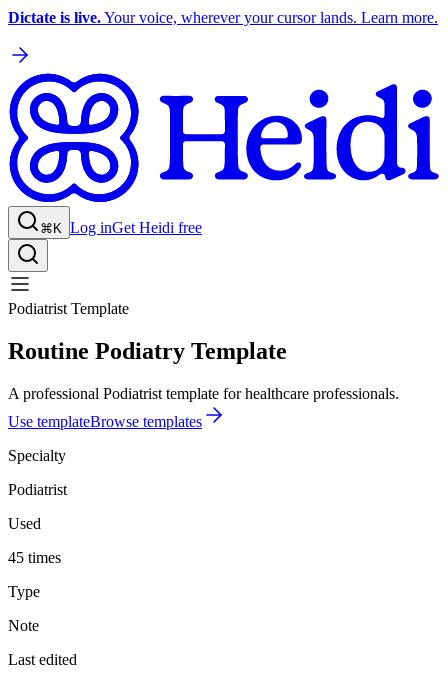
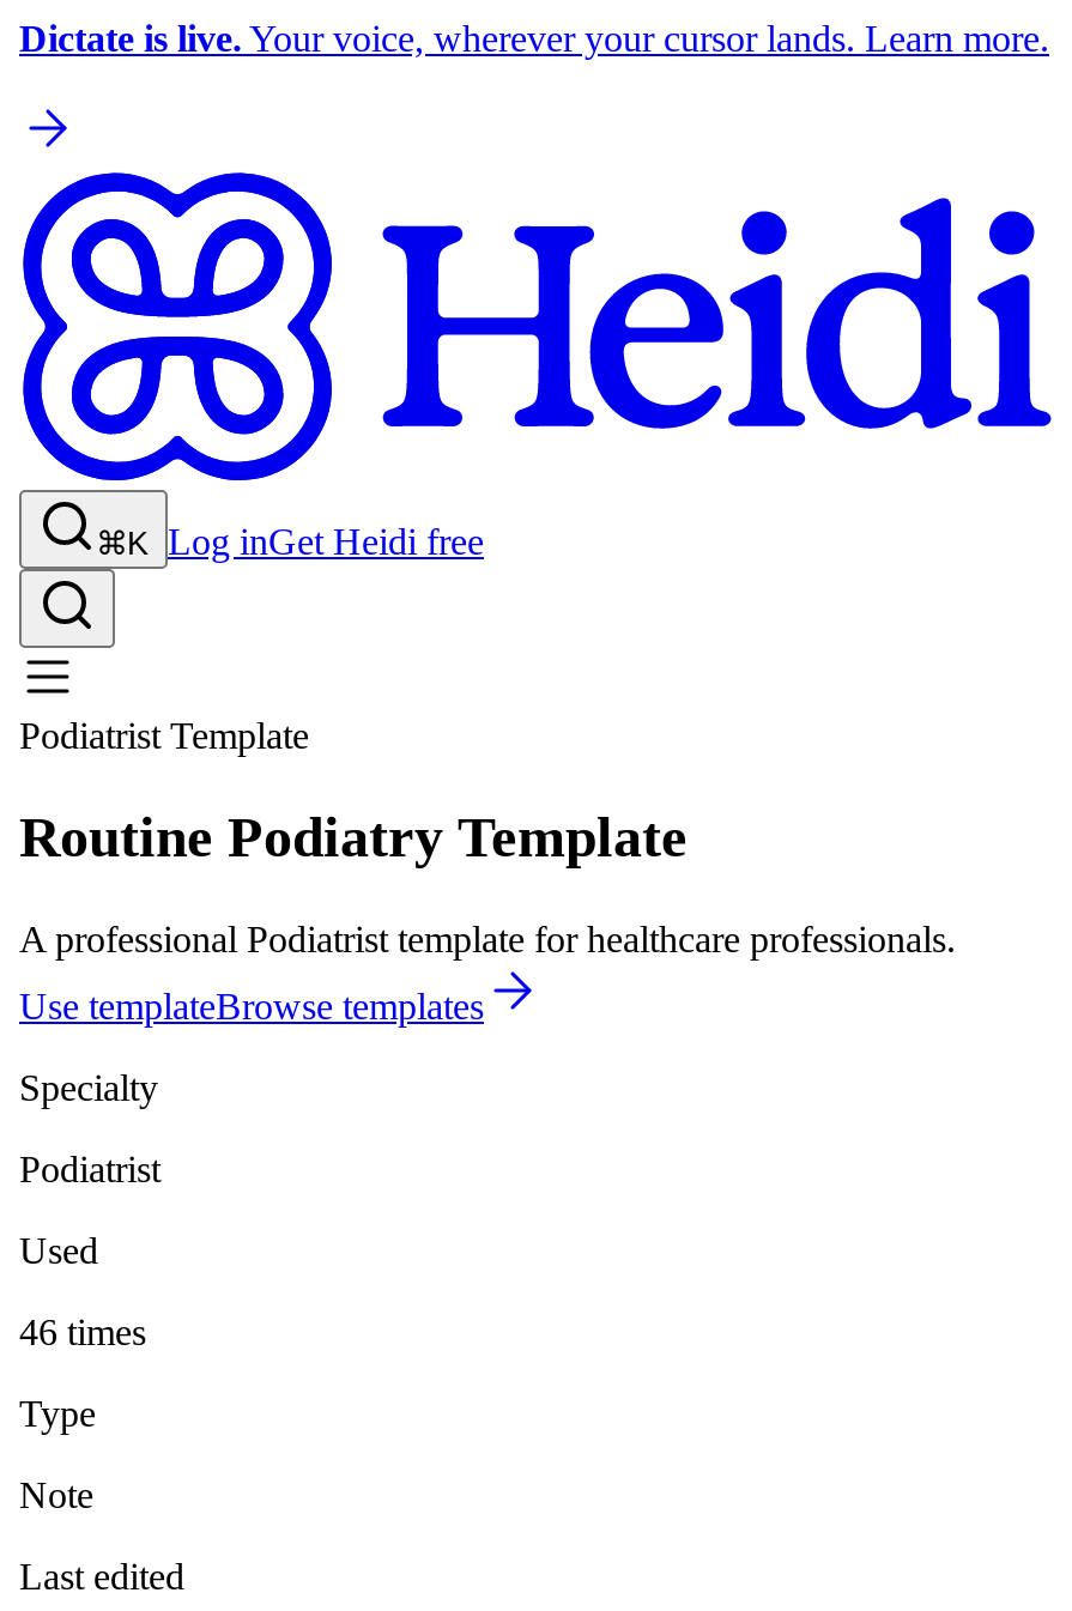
- 45 times
+ 46 times
